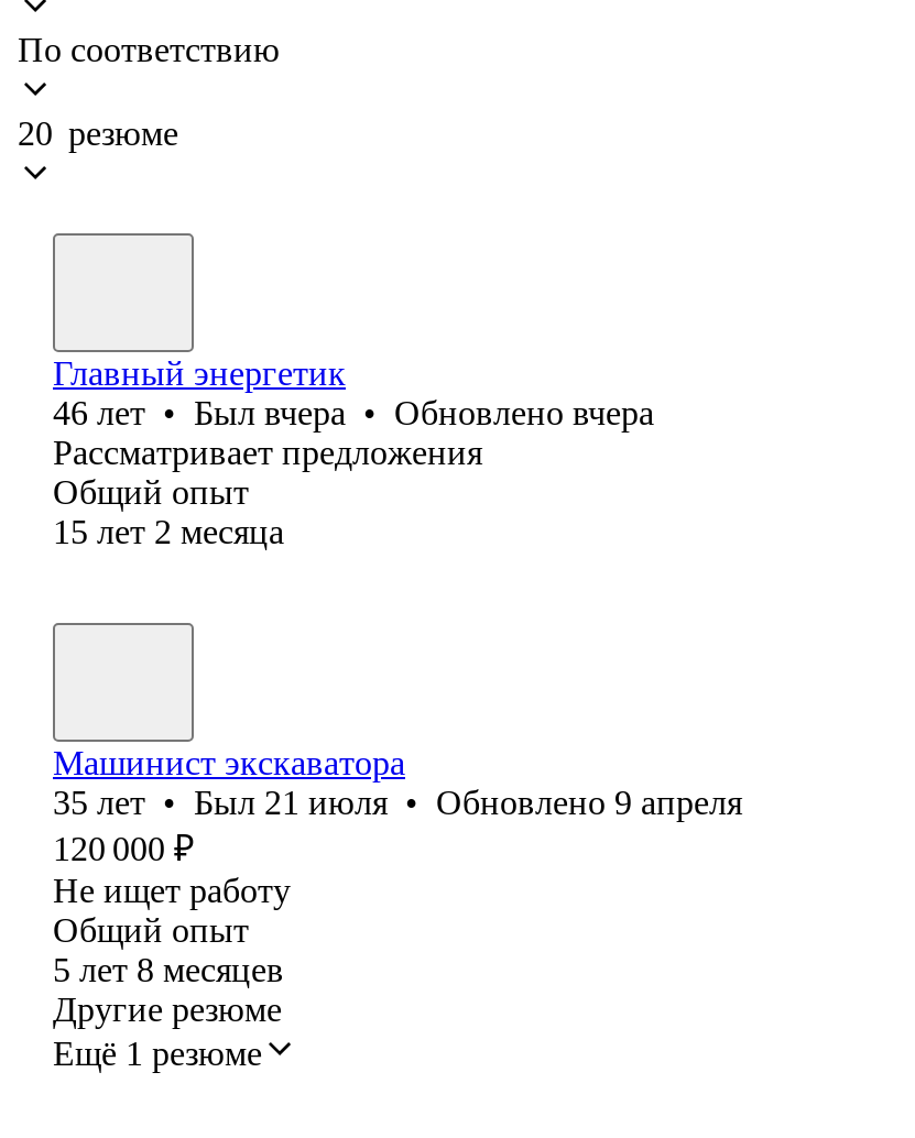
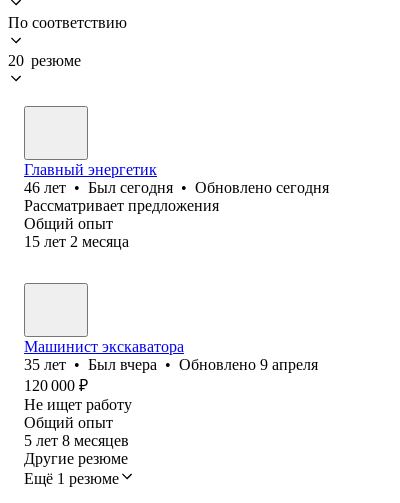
- 46 лет • Был вчера • Обновлено вчера
+ 46 лет • Был сегодня • Обновлено сегодня

- 35 лет • Был 21 июля • Обновлено 9 апреля
+ 35 лет • Был вчера • Обновлено 9 апреля
